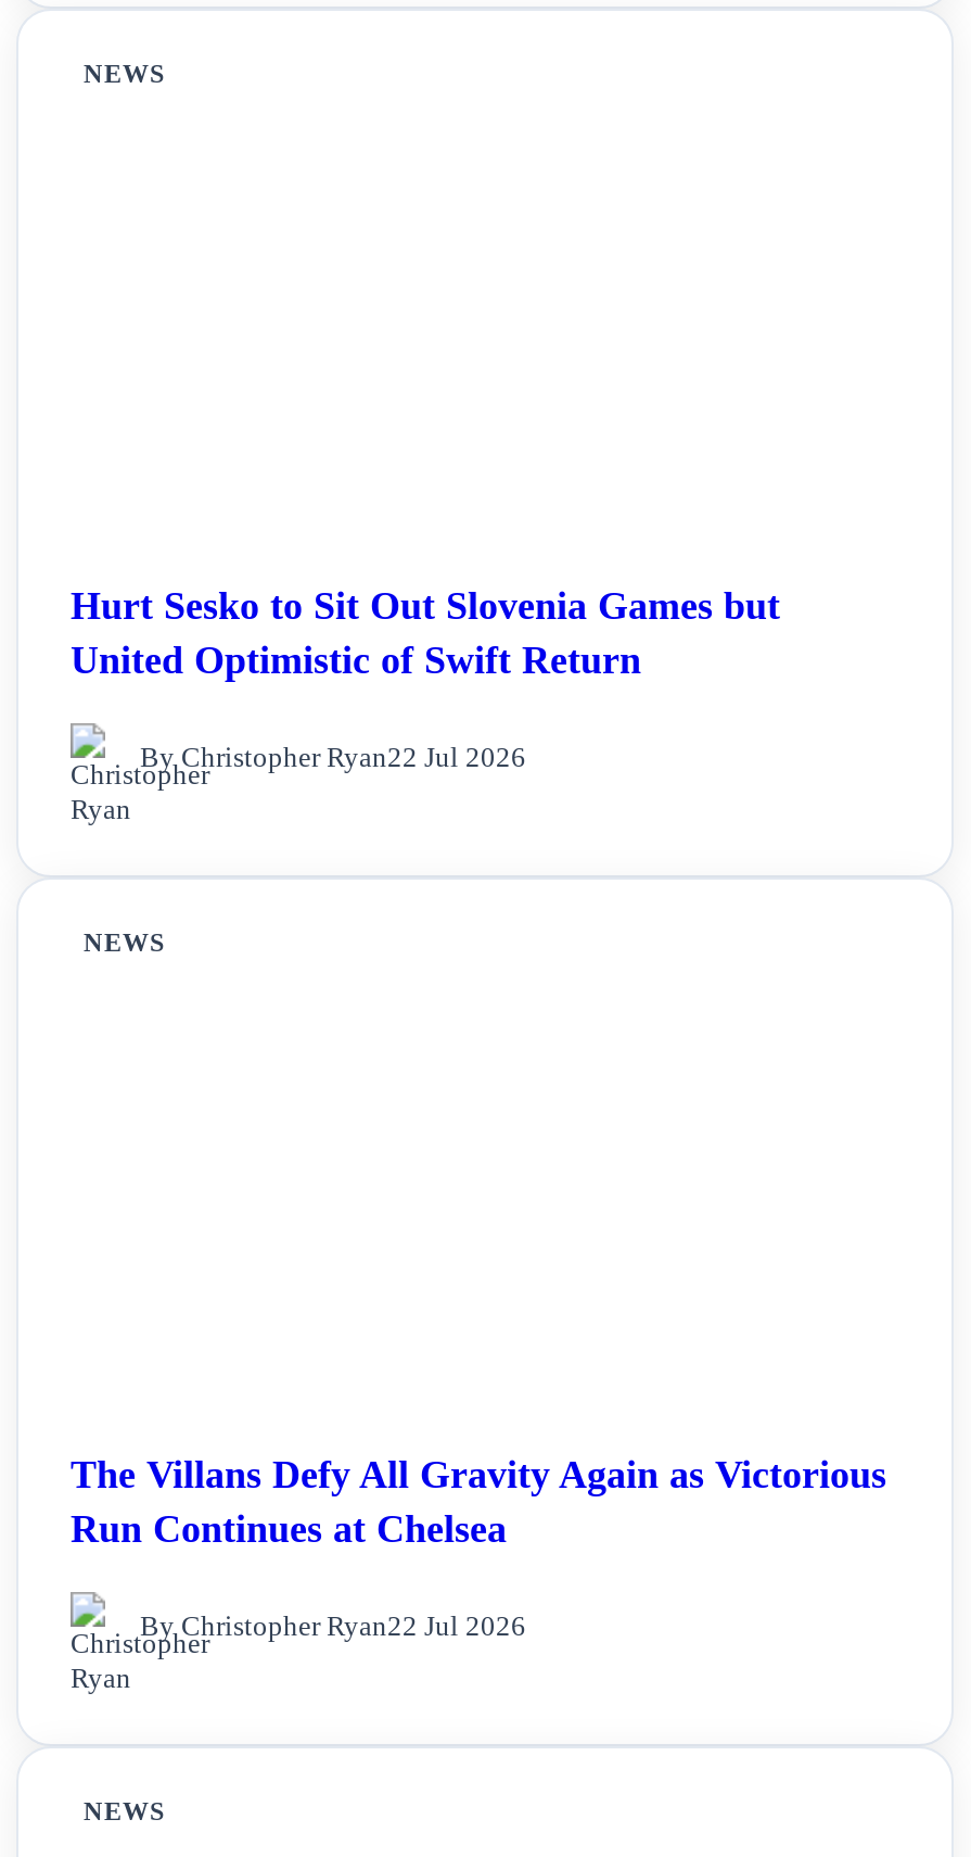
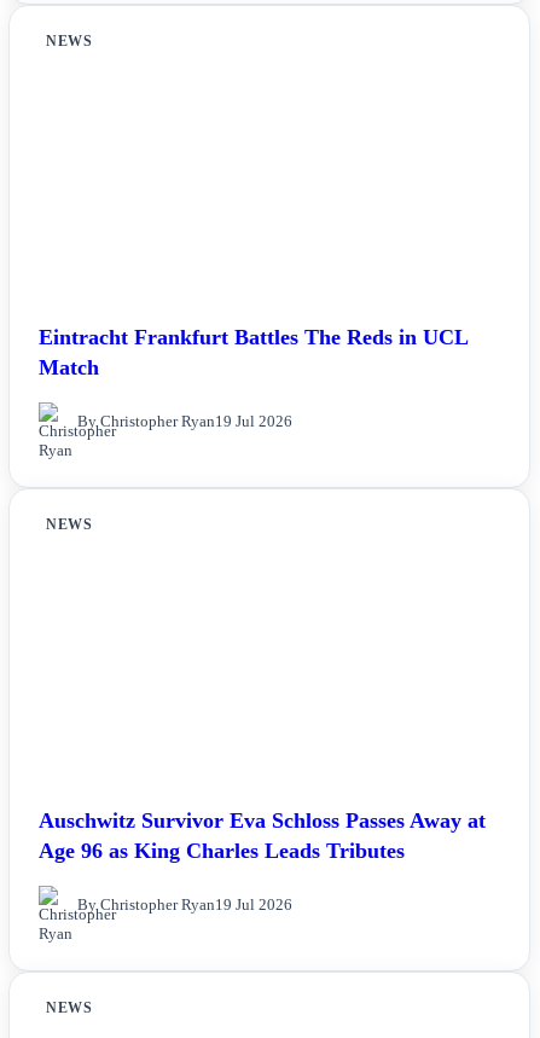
- Hurt Sesko to Sit Out Slovenia Games but
- United Optimistic of Swift Return
+ Eintracht Frankfurt Battles The Reds in UCL
+ Match

- By Christopher Ryan22 Jul 2026
+ By Christopher Ryan19 Jul 2026

- The Villans Defy All Gravity Again as Victorious
- Run Continues at Chelsea
+ Auschwitz Survivor Eva Schloss Passes Away at
+ Age 96 as King Charles Leads Tributes

- By Christopher Ryan22 Jul 2026
+ By Christopher Ryan19 Jul 2026
